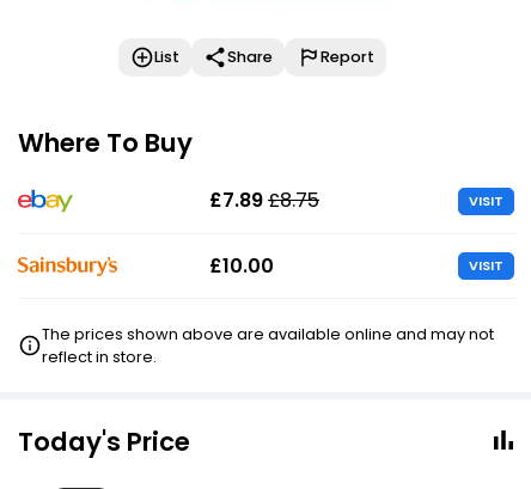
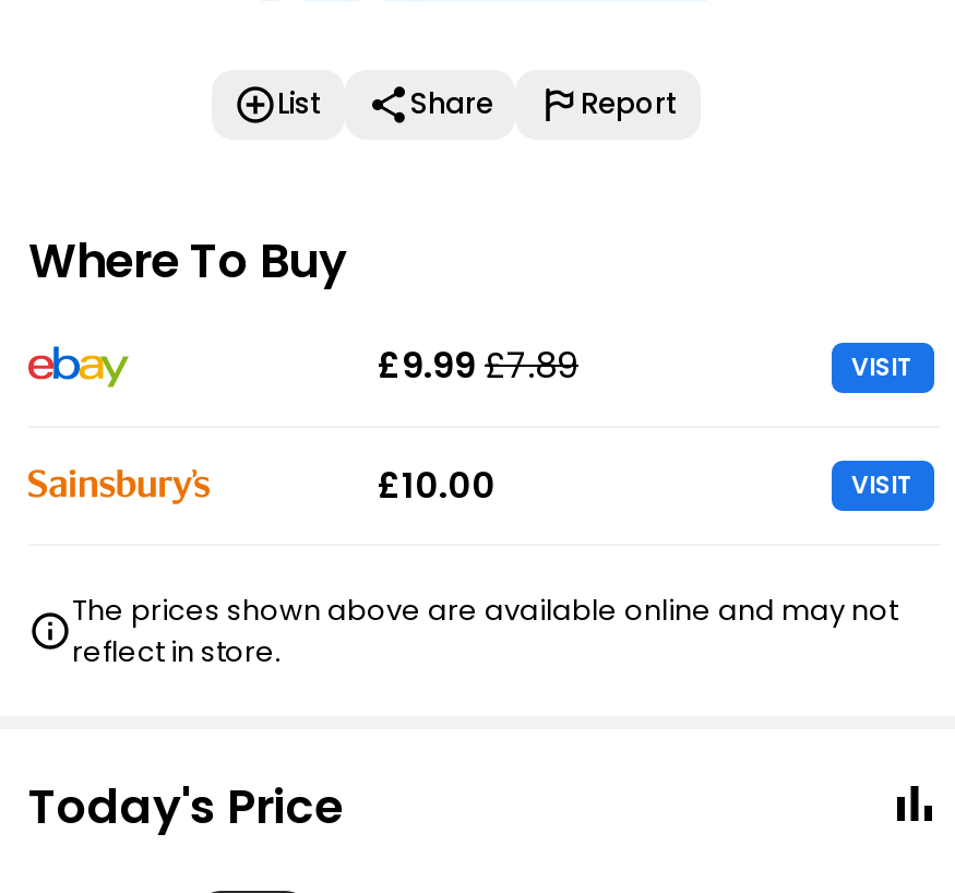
- £7.89 £8.75
+ £9.99 £7.89
